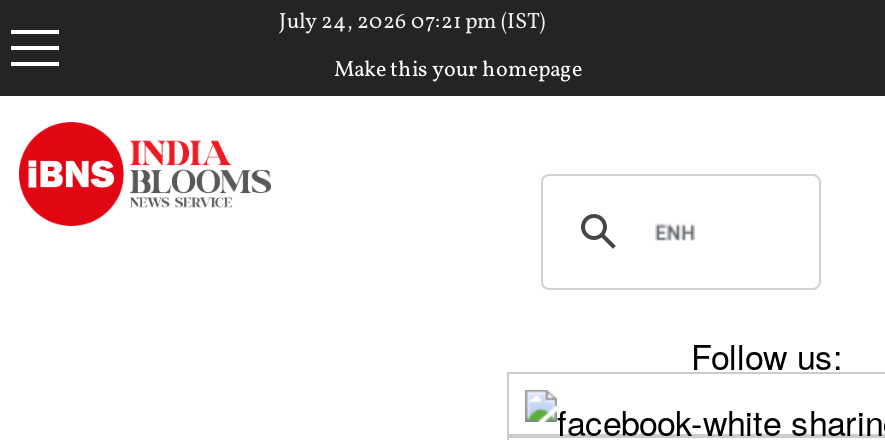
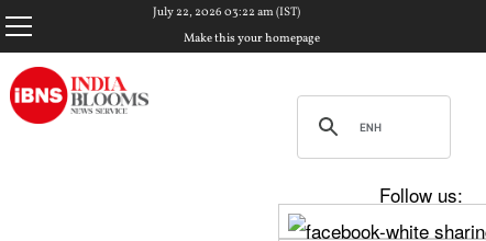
- July 24, 2026 07:21 pm (IST)
+ July 22, 2026 03:22 am (IST)
